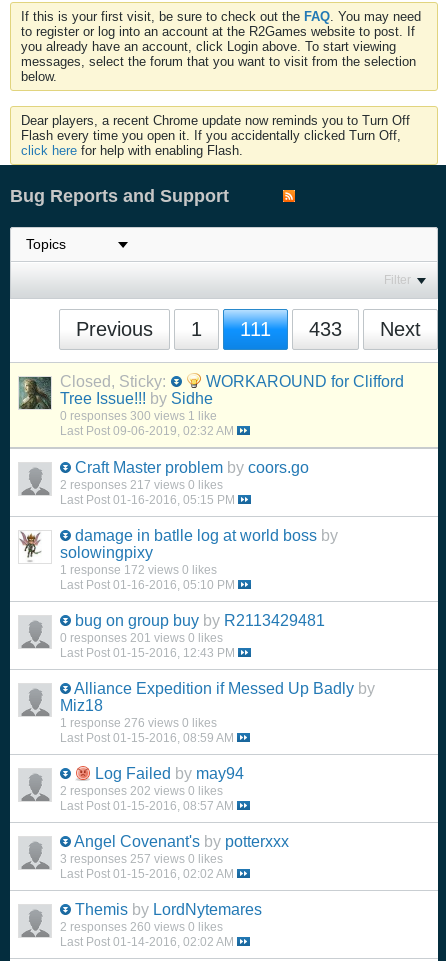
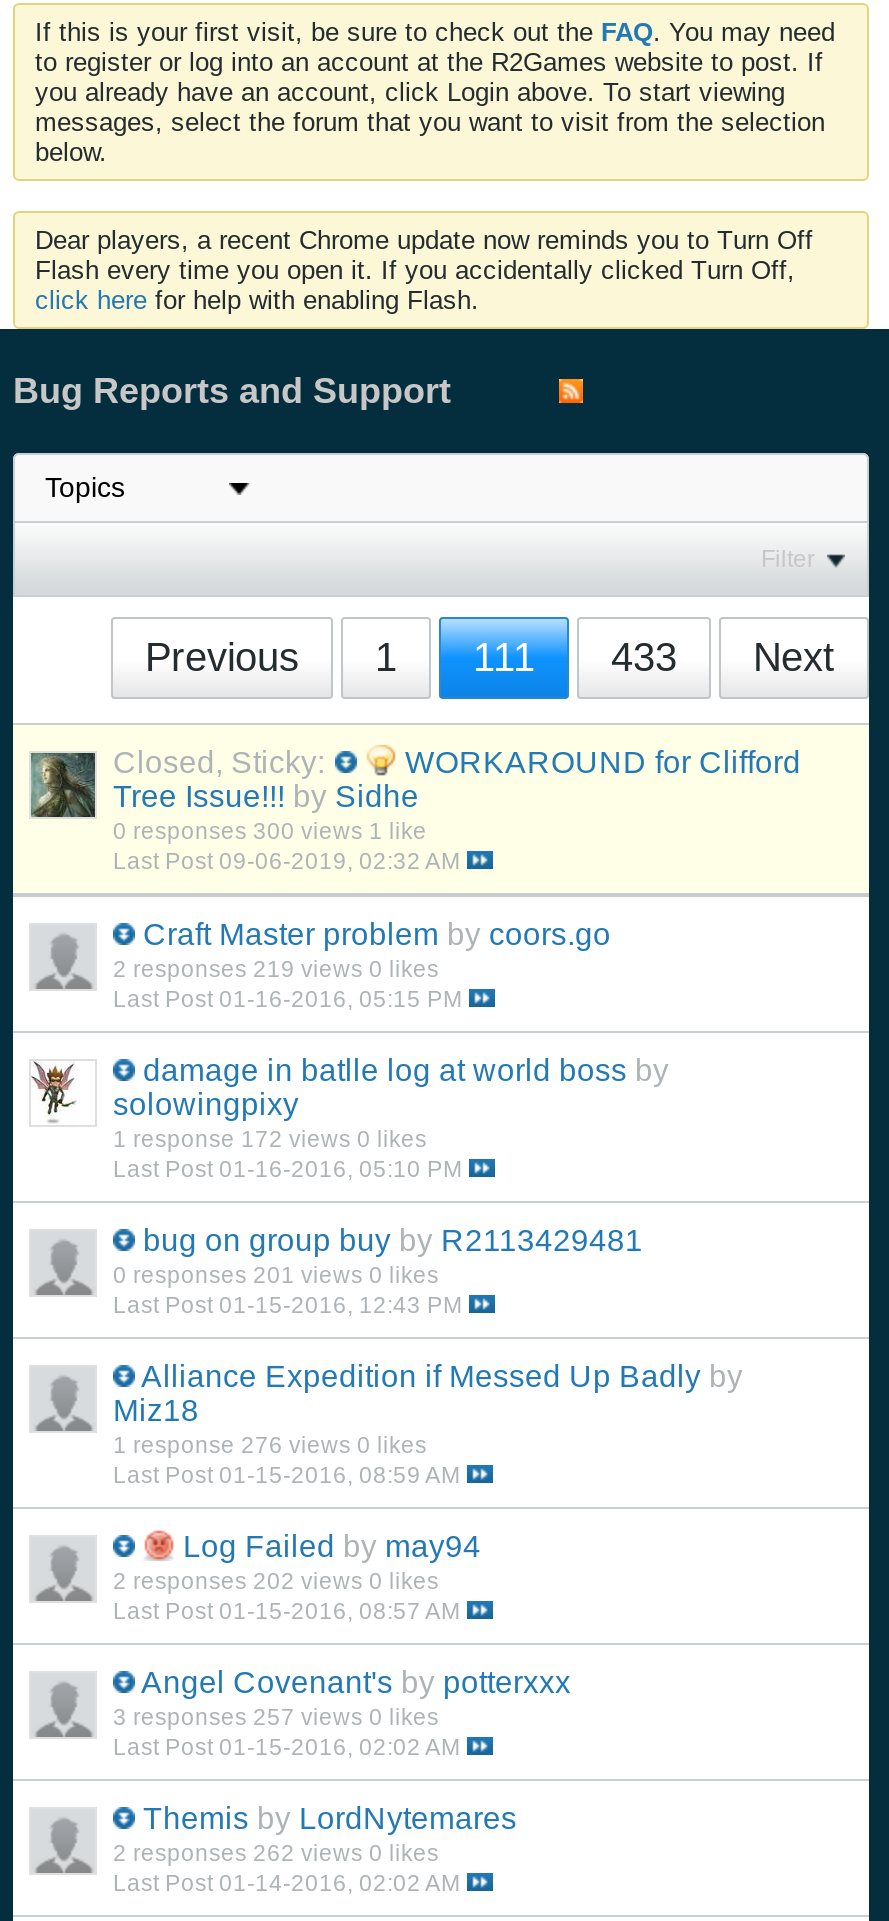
- 2 responses 217 views 0 likes
+ 2 responses 219 views 0 likes

- 2 responses 260 views 0 likes
+ 2 responses 262 views 0 likes
